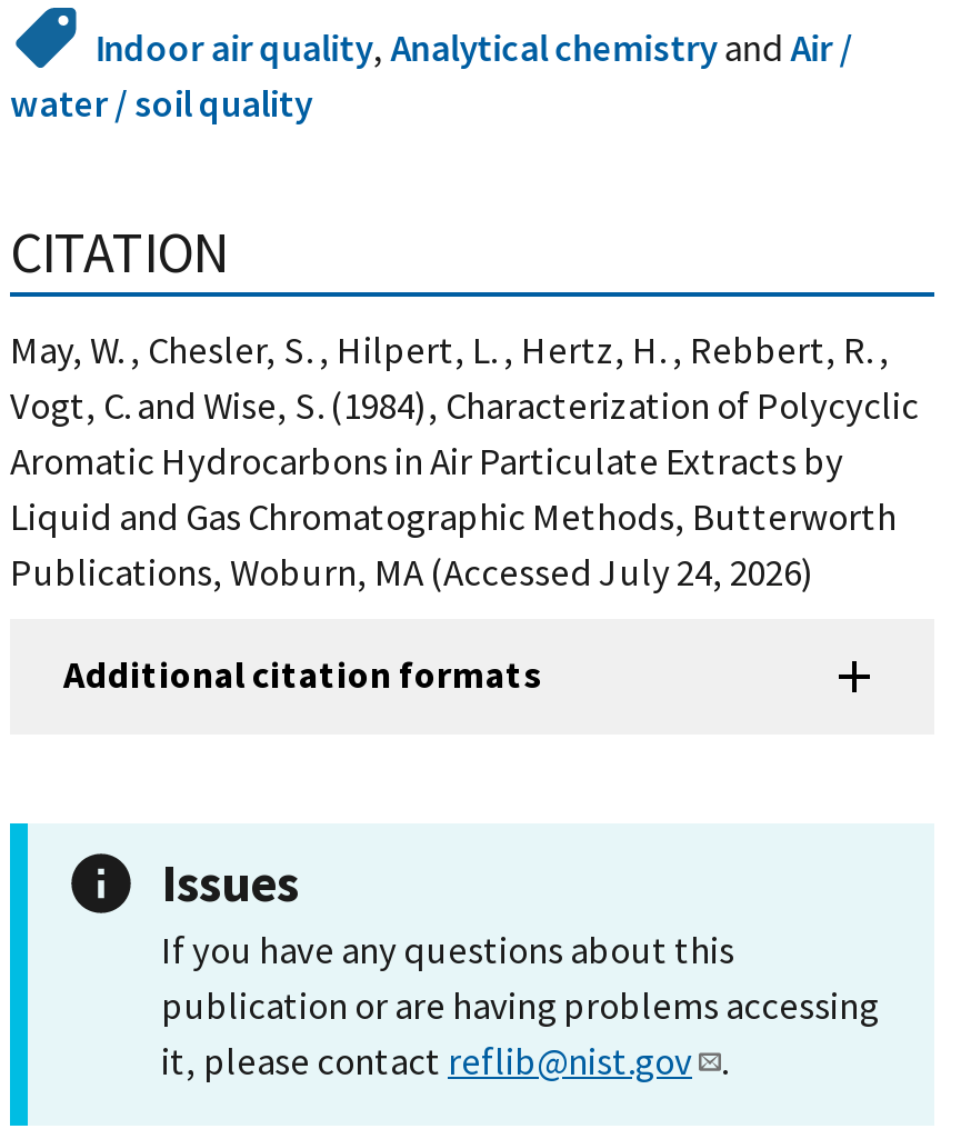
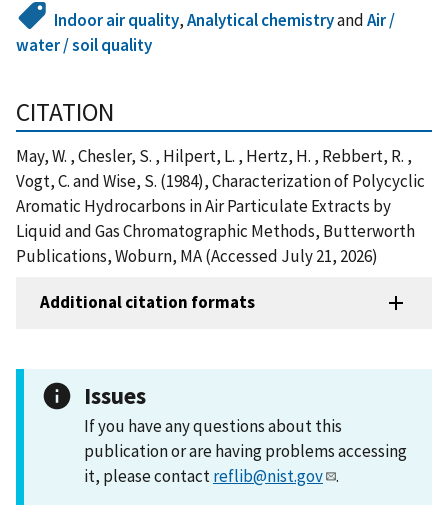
- Publications, Woburn, MA (Accessed July 24, 2026)
+ Publications, Woburn, MA (Accessed July 21, 2026)
